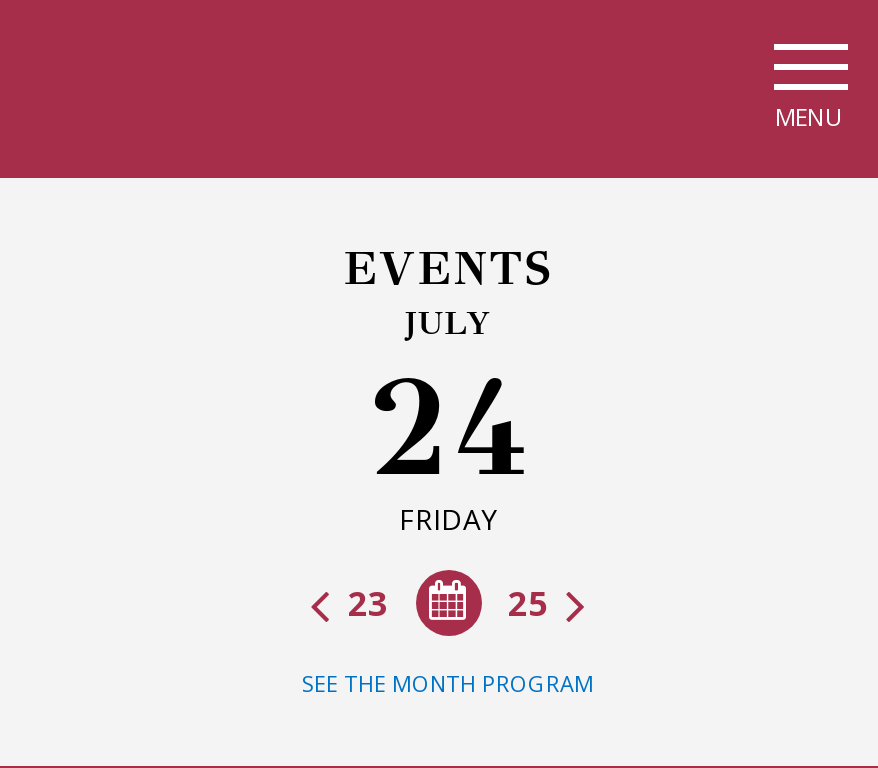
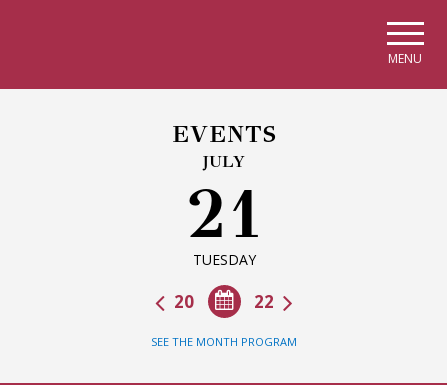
- 24
- FRIDAY
+ 21
+ TUESDAY

- 25
- 23
+ 22
+ 20
